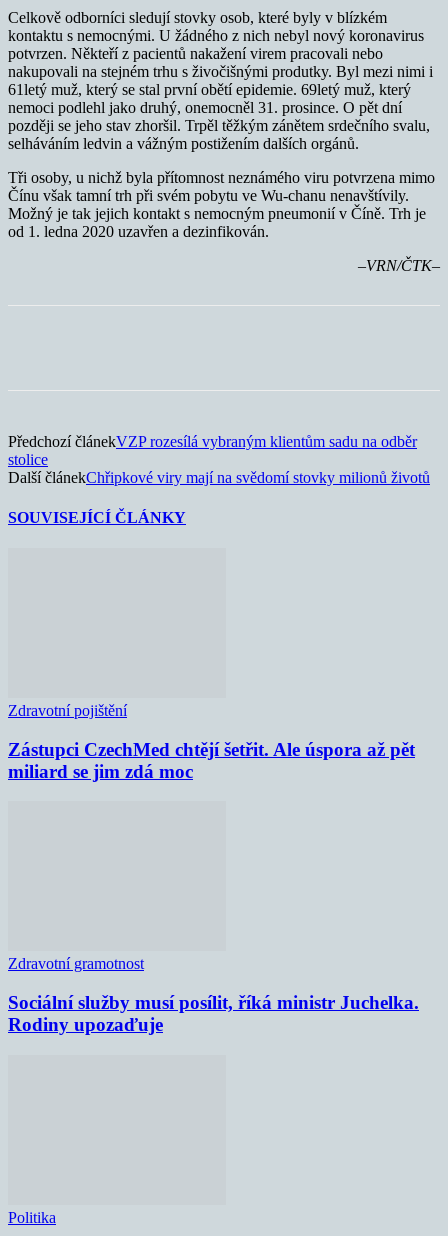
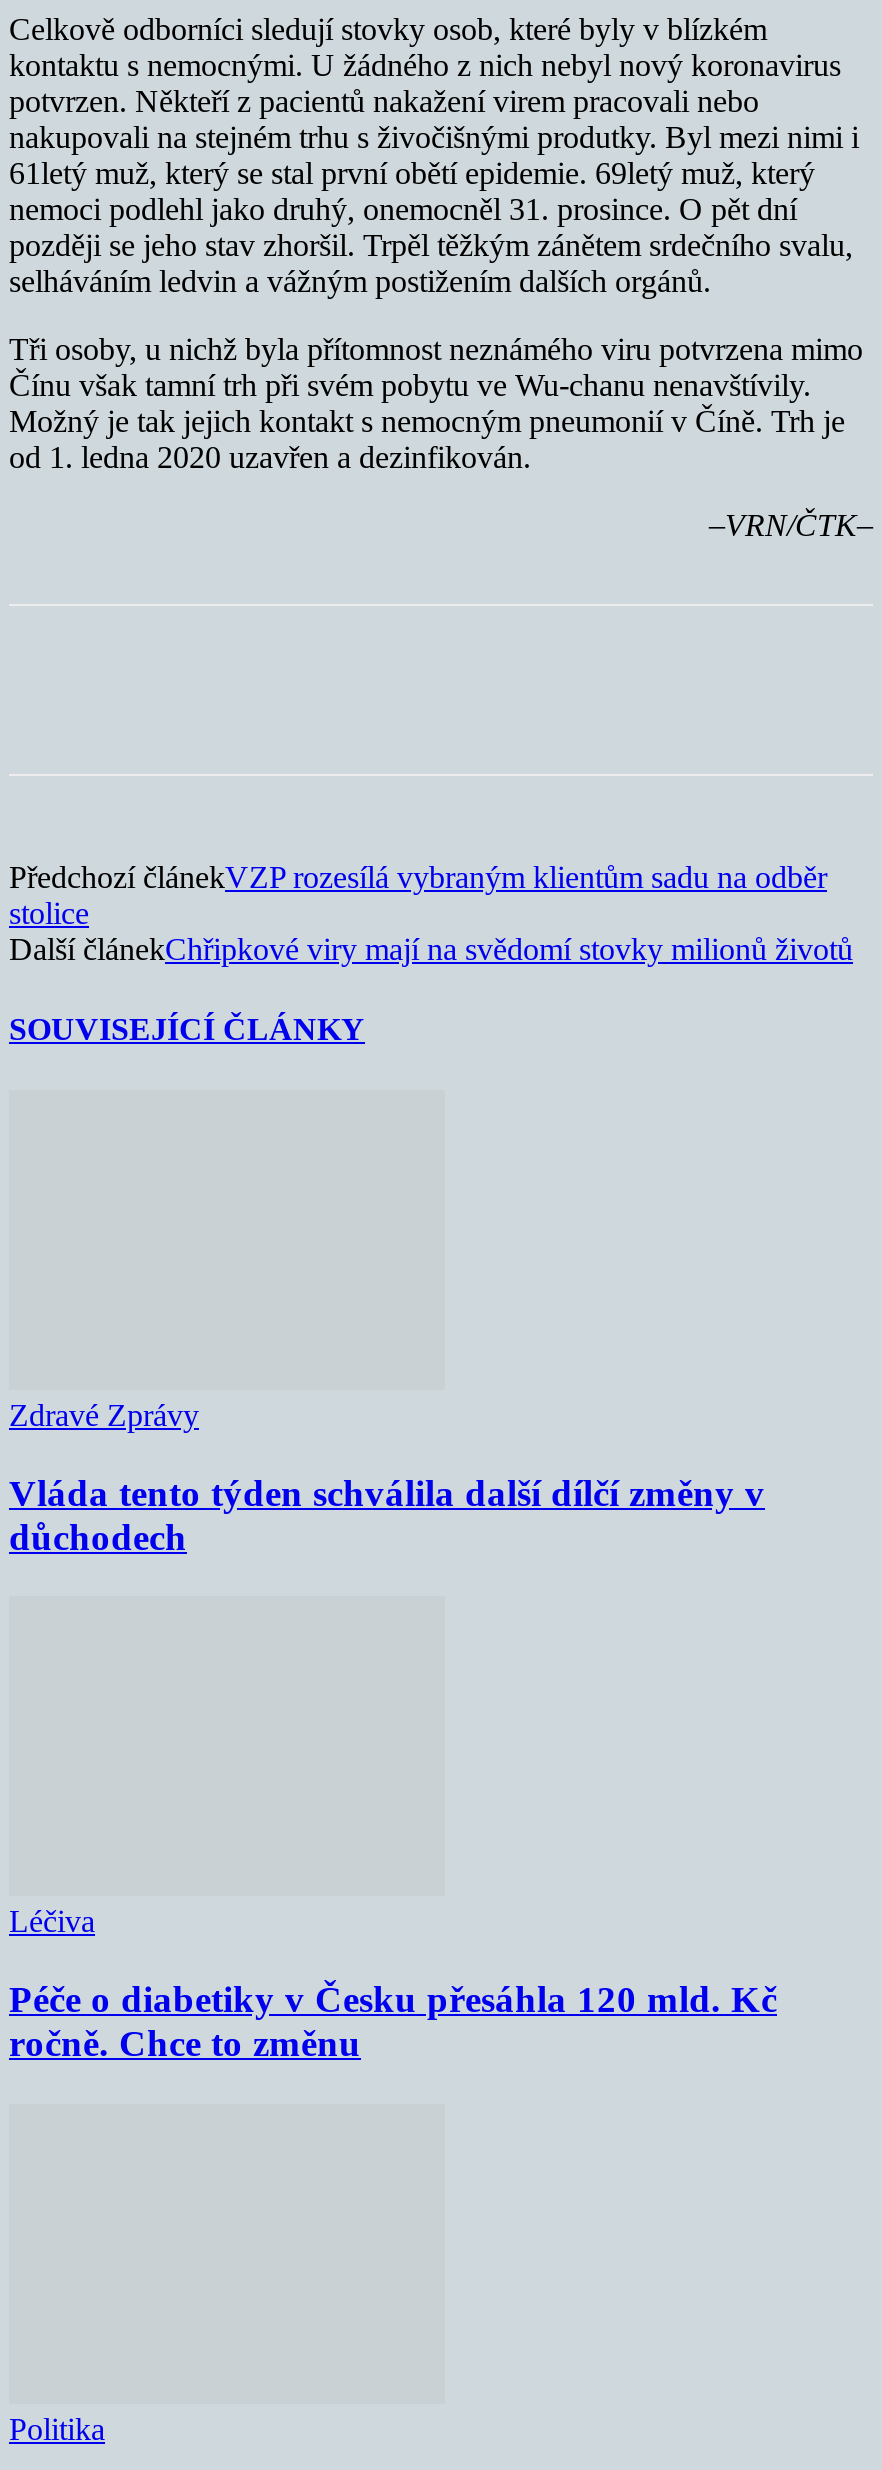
- Zdravotní pojištění
+ Zdravé Zprávy

- Zástupci CzechMed chtějí šetřit. Ale úspora až pět
- miliard se jim zdá moc
+ Vláda tento týden schválila další dílčí změny v
+ důchodech

- Zdravotní gramotnost
+ Léčiva

- Sociální služby musí posílit, říká ministr Juchelka.
- Rodiny upozaďuje
+ Péče o diabetiky v Česku přesáhla 120 mld. Kč
+ ročně. Chce to změnu
